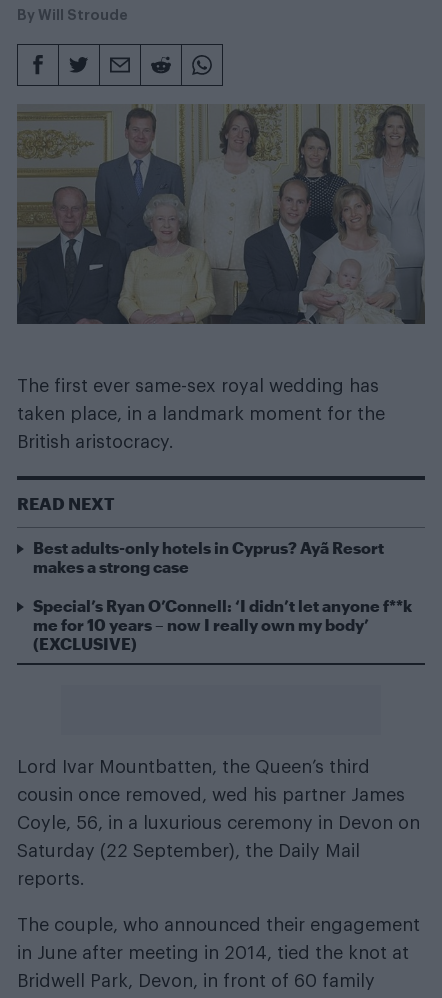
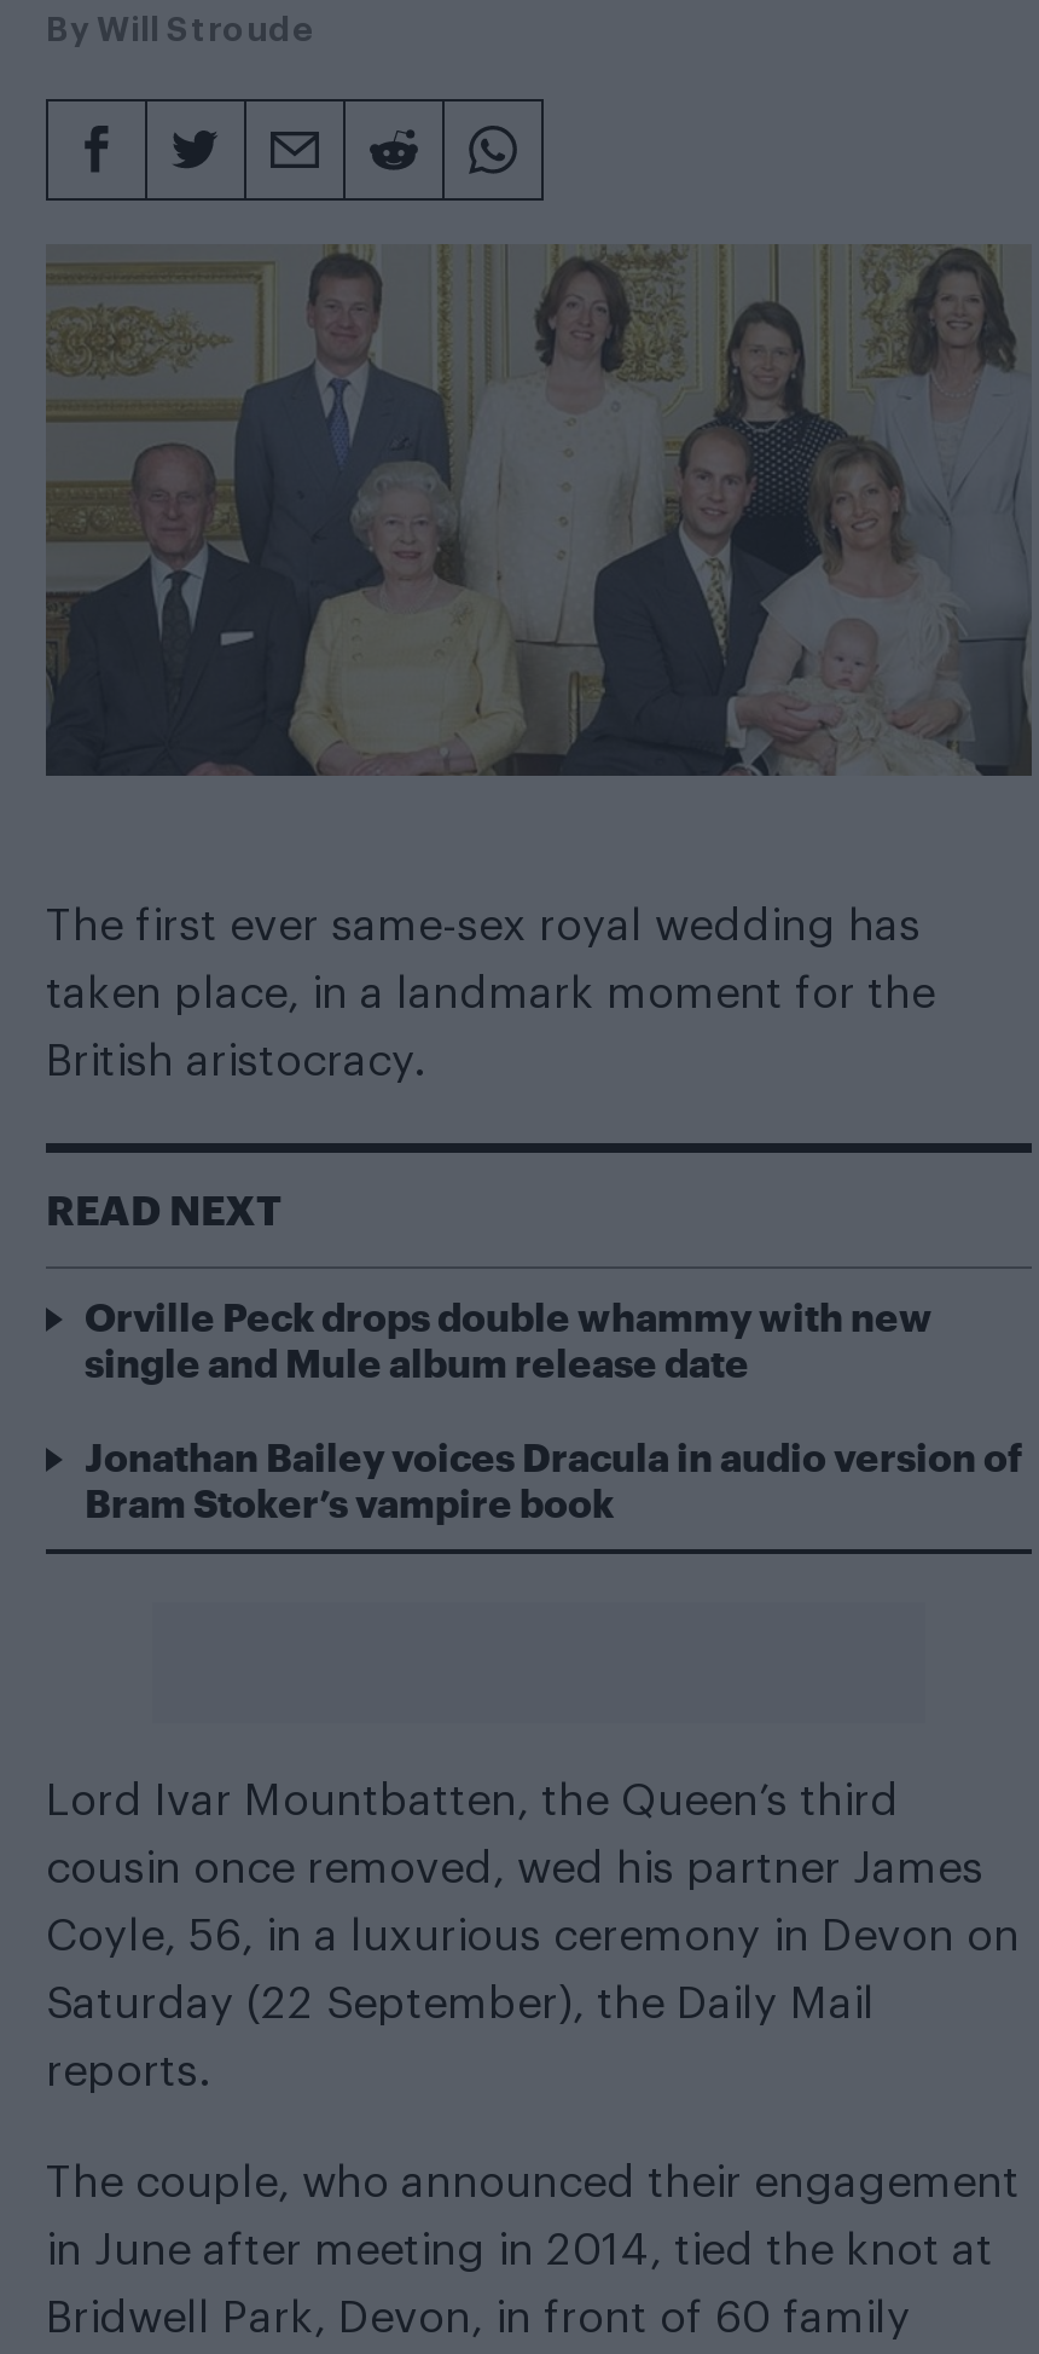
- Best adults-only hotels in Cyprus? Ayã Resort
- makes a strong case
+ Orville Peck drops double whammy with new
+ single and Mule album release date

- Special’s Ryan O’Connell: ‘I didn’t let anyone f**k
- me for 10 years – now I really own my body’
- (EXCLUSIVE)
+ Jonathan Bailey voices Dracula in audio version of
+ Bram Stoker’s vampire book
